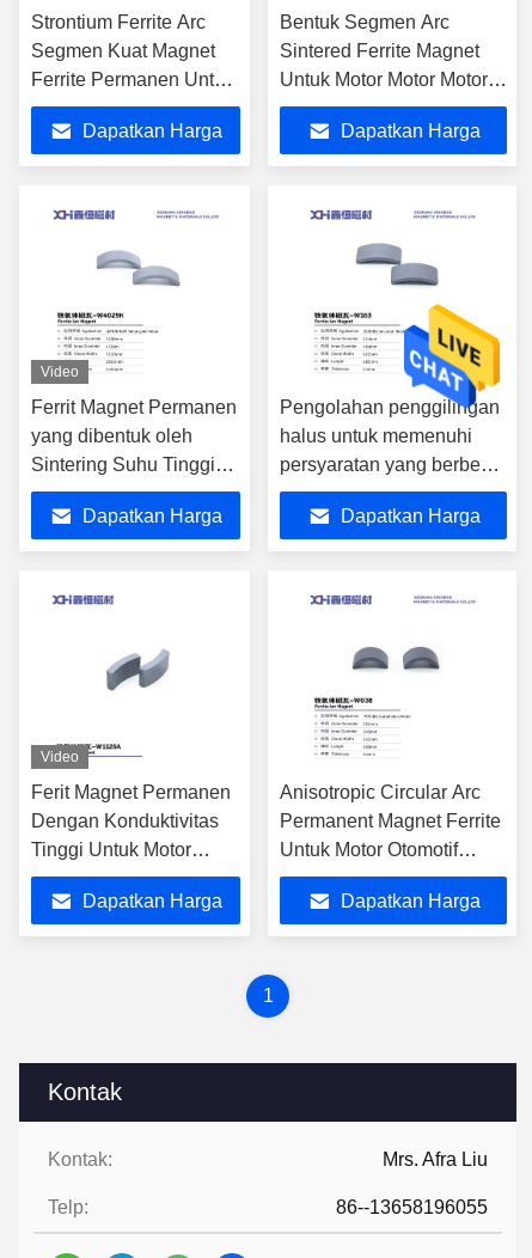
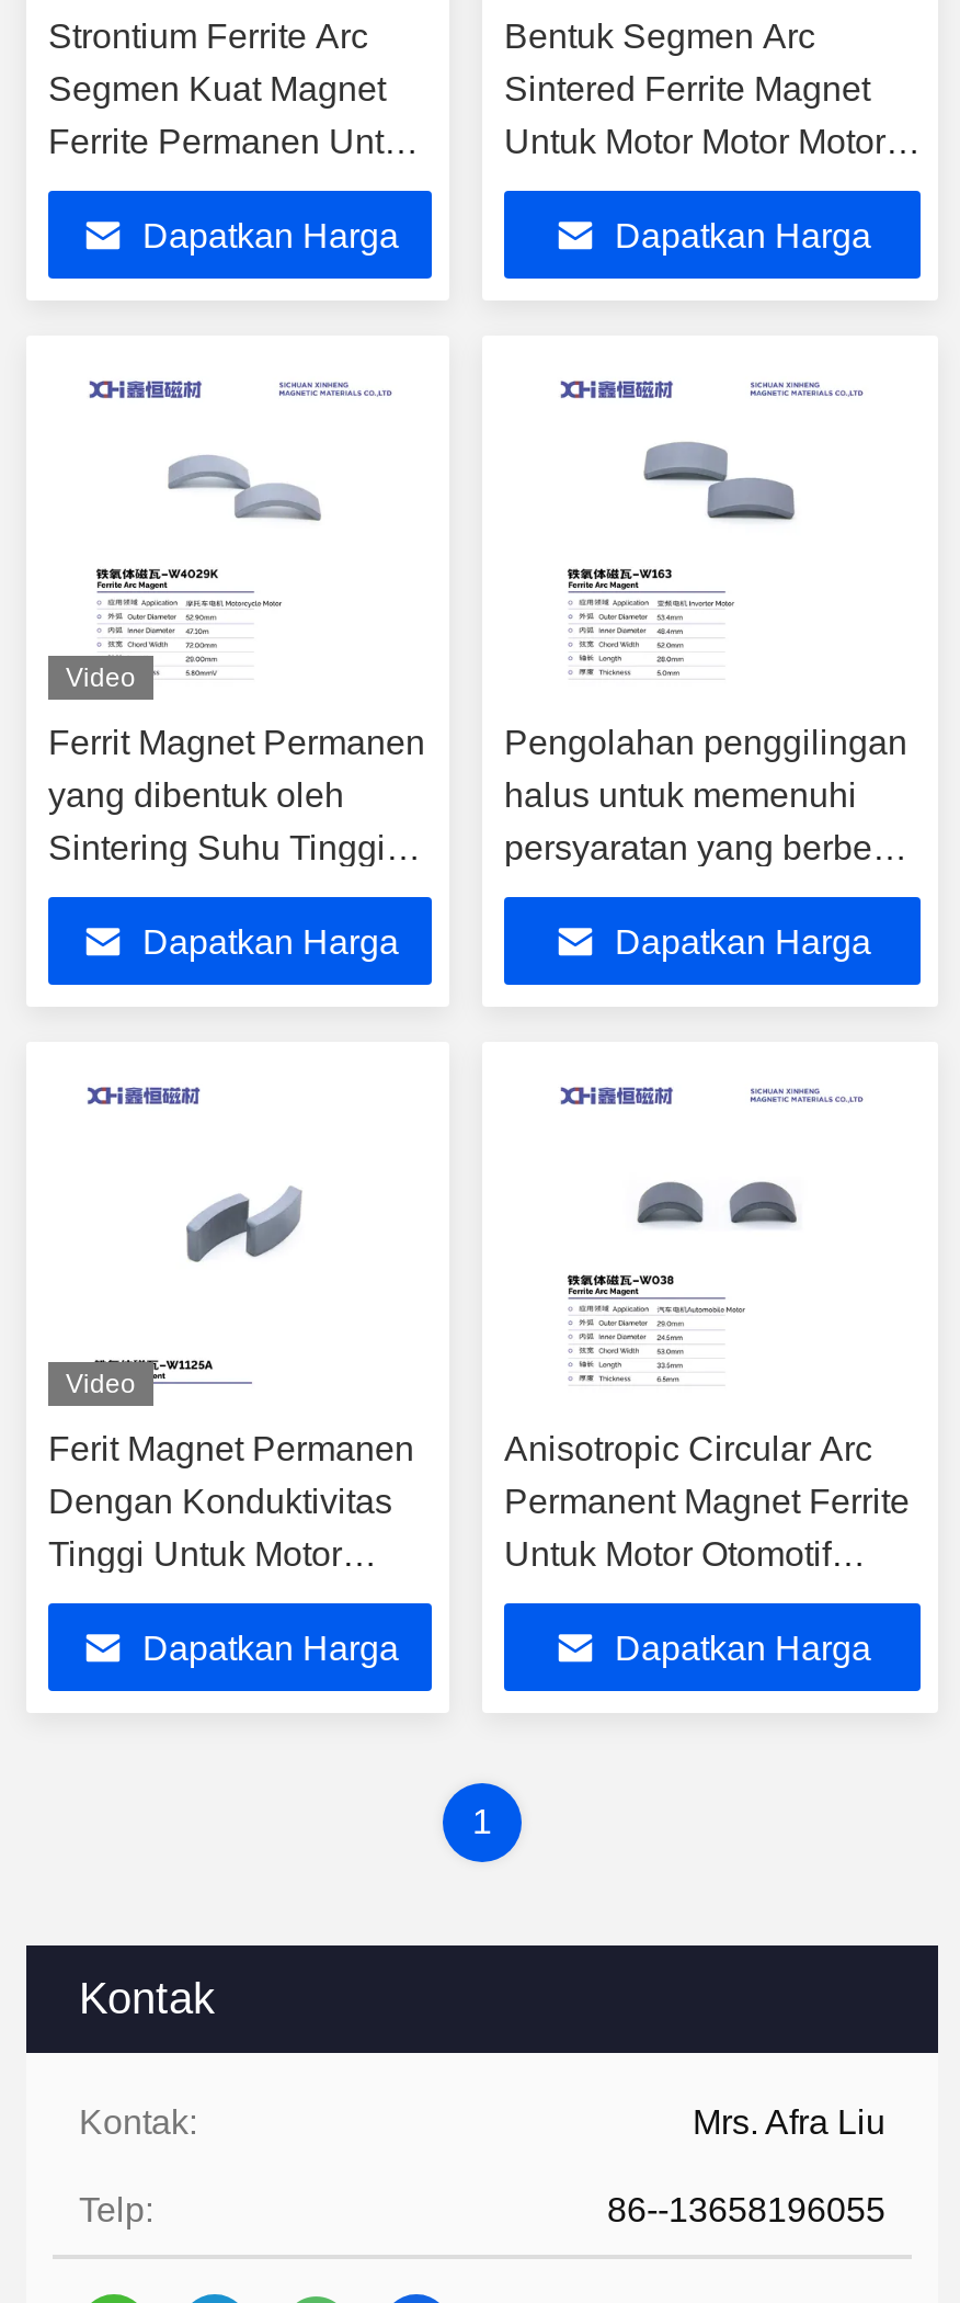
- [image]
